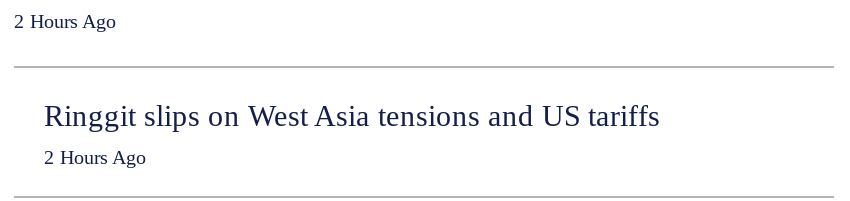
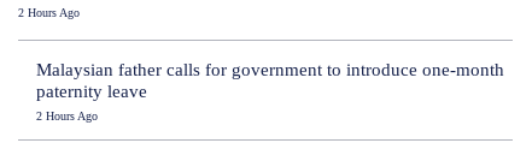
- Ringgit slips on West Asia tensions and US tariffs
+ Malaysian father calls for government to introduce one-month
+ paternity leave
